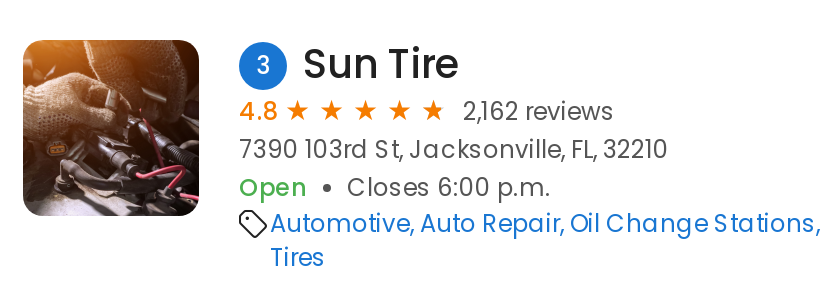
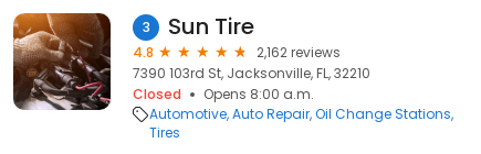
- Open
- Closes 6:00 p.m.
+ Closed
+ Opens 8:00 a.m.
